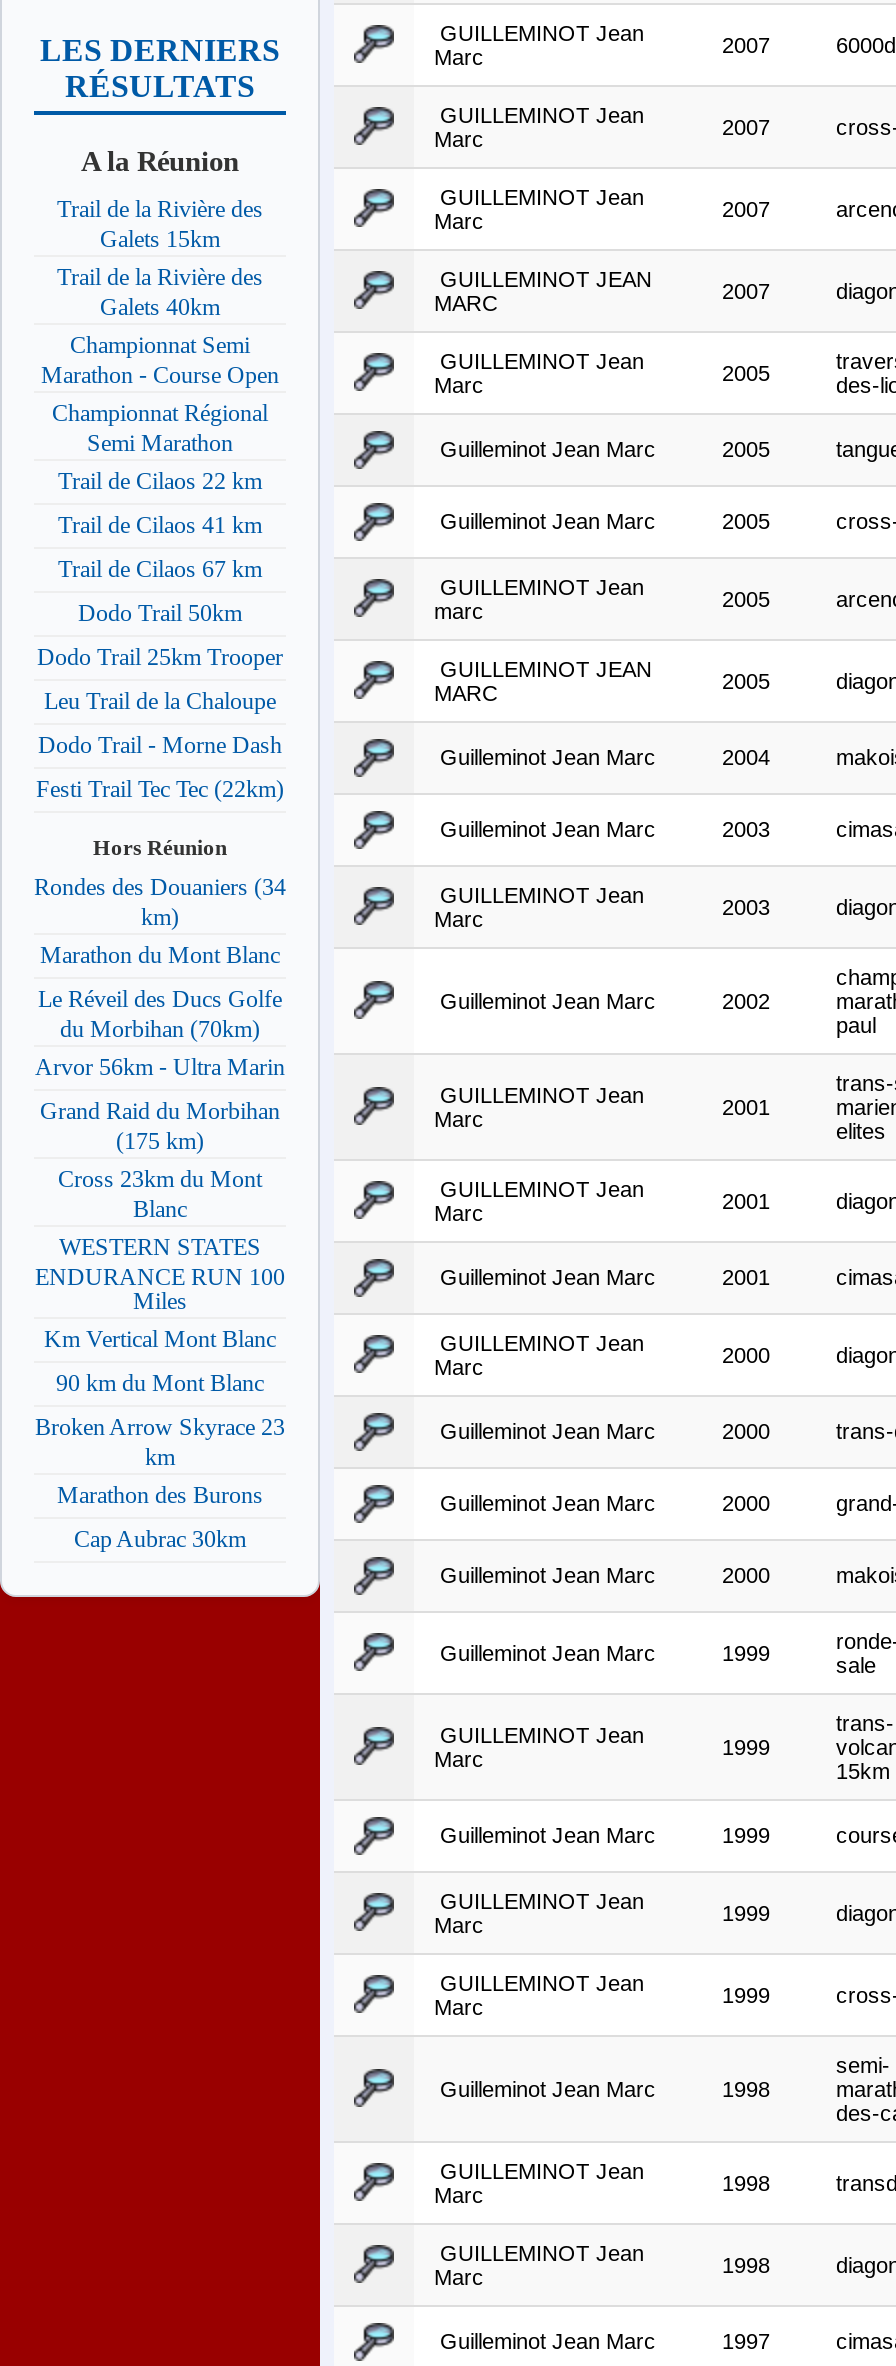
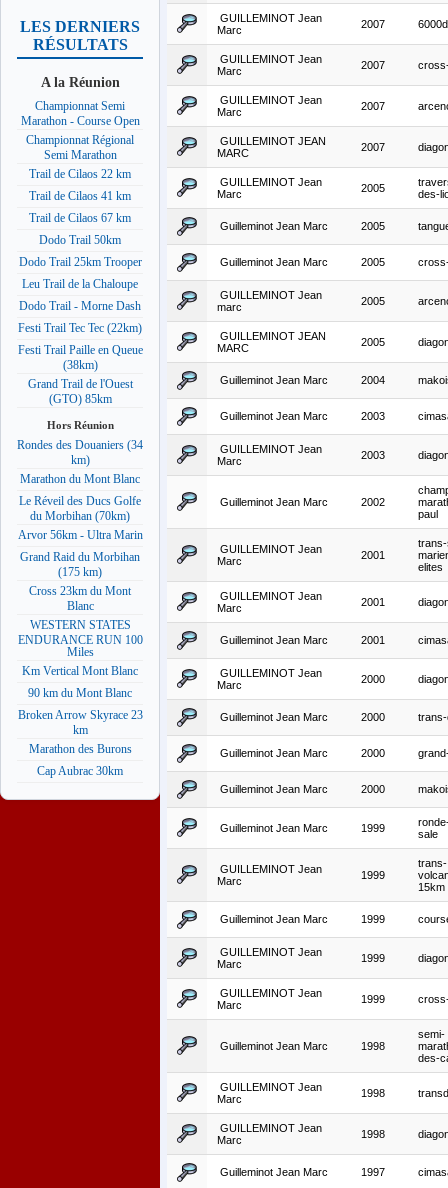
- Trail de la Rivière des
- Galets 15km
- Trail de la Rivière des
- Galets 40km

moved up: Championnat Semi | Marathon - Course Open | Championnat Régional | ... | Dodo Trail - Morne Dash | Festi Trail Tec Tec (22km)

+ Festi Trail Paille en Queue
+ (38km)
+ Grand Trail de l'Ouest
+ (GTO) 85km
